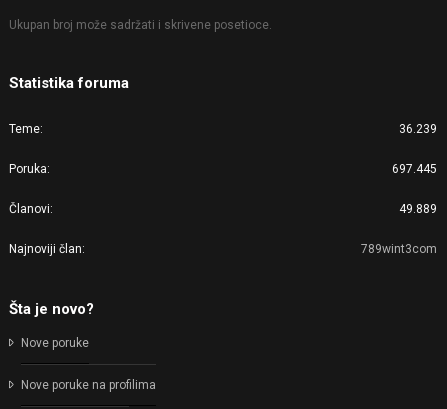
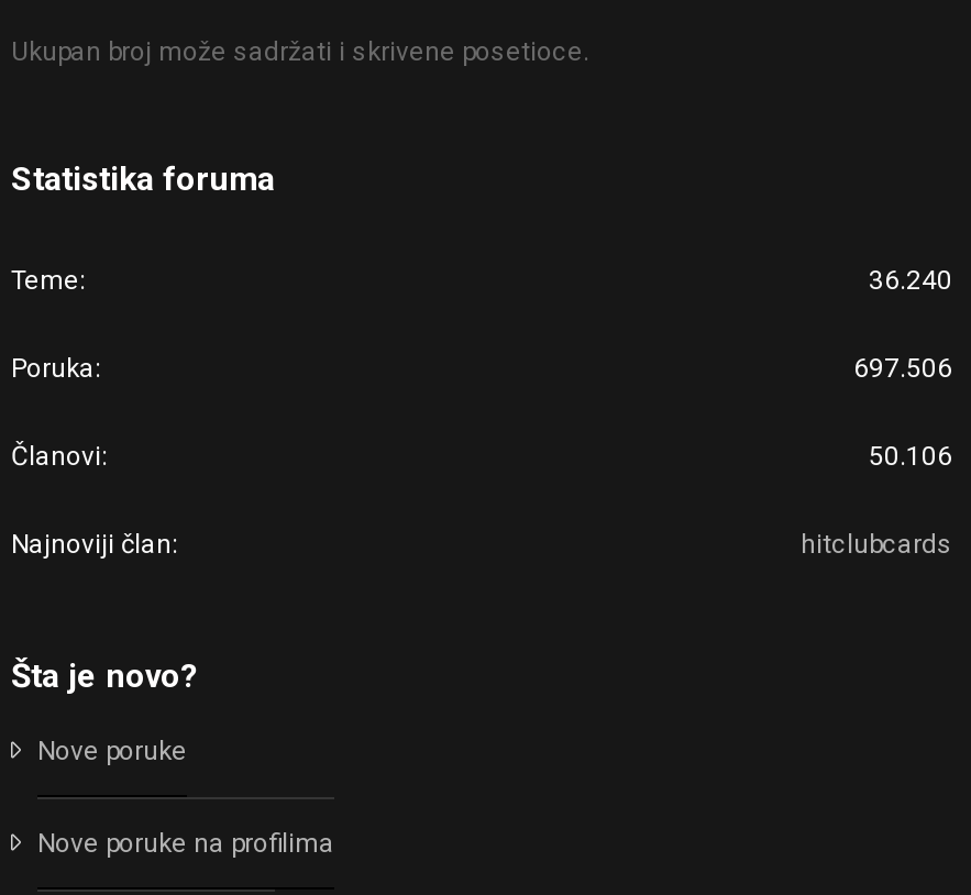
- 36.239
+ 36.240

- 697.445
+ 697.506

- 49.889
+ 50.106

- 789wint3com
+ hitclubcards
